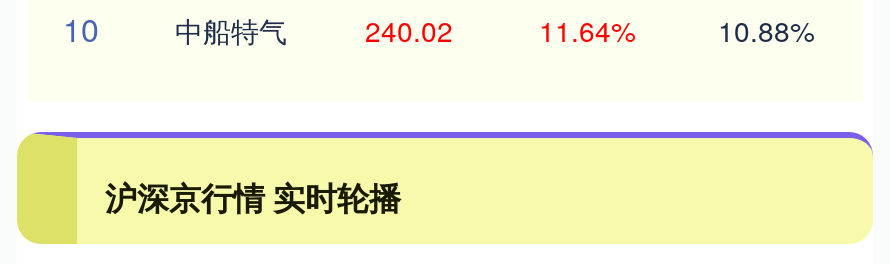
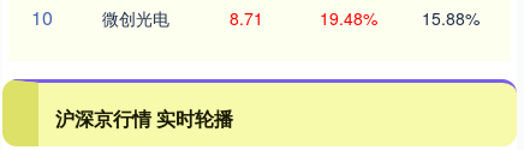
- 中船特气
- 240.02
- 11.64%
- 10.88%
+ 微创光电
+ 8.71
+ 19.48%
+ 15.88%
